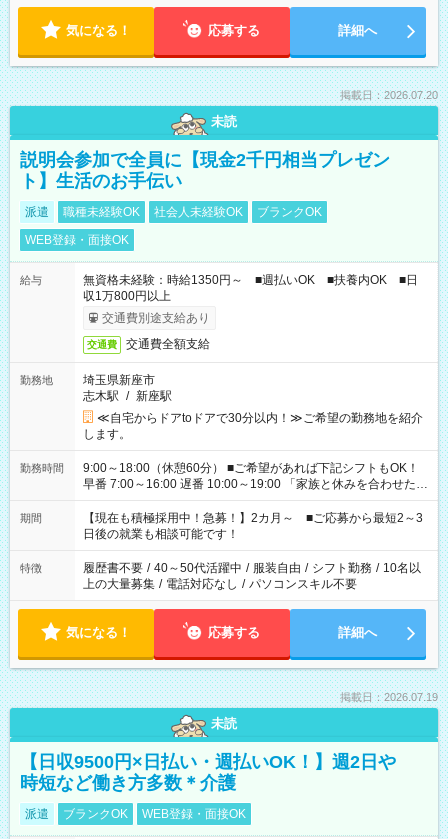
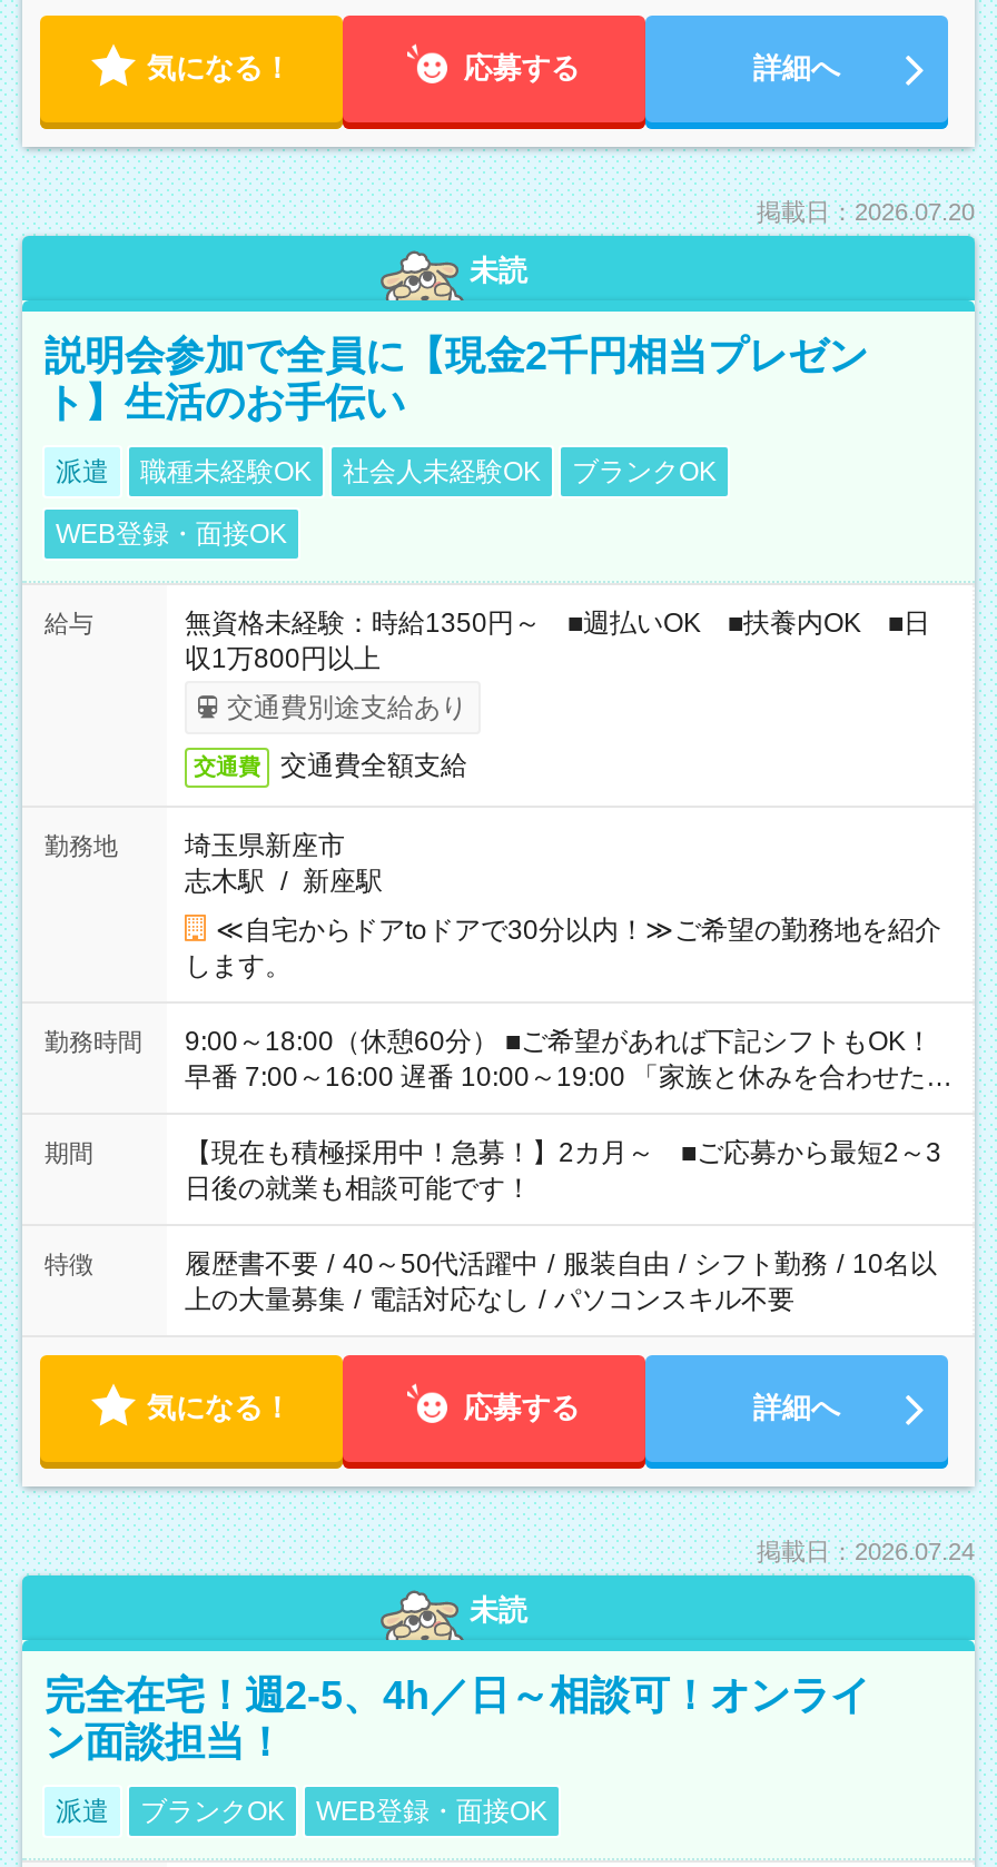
- 掲載日：2026.07.19
+ 掲載日：2026.07.24

- 【日収9500円×日払い・週払いOK！】週2日や
- 時短など働き方多数＊介護
+ 完全在宅！週2-5、4h／日～相談可！オンライ
+ ン面談担当！
